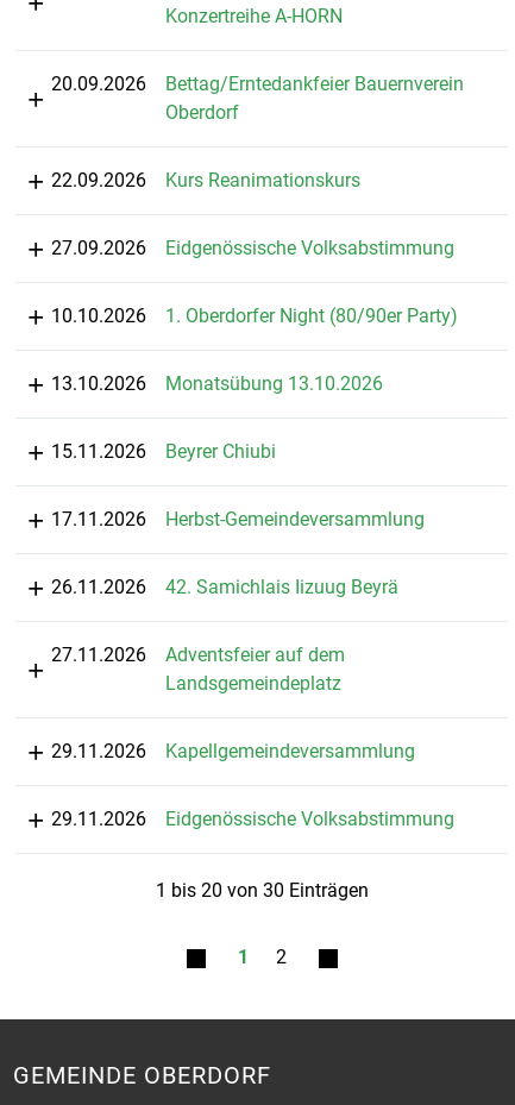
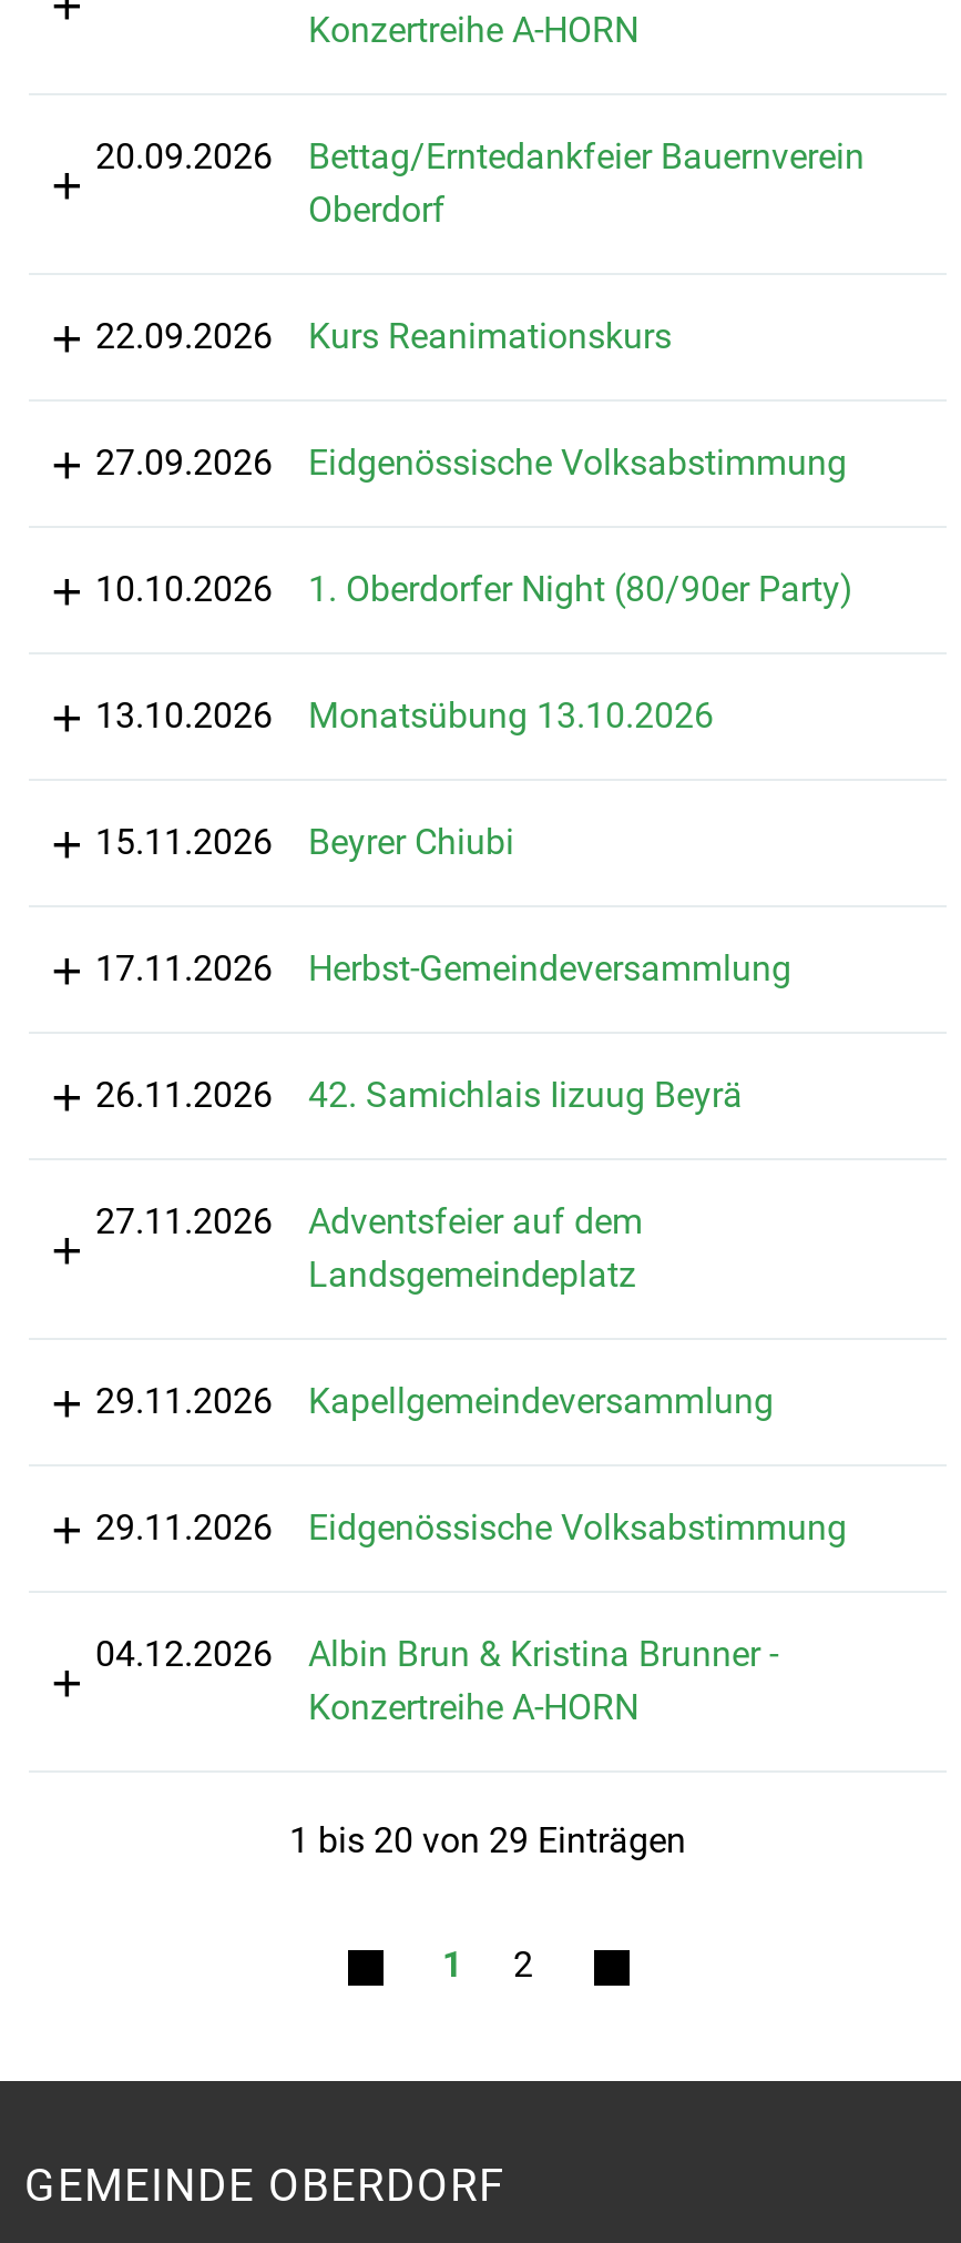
- 1 bis 20 von 30 Einträgen
+ 04.12.2026
+ Albin Brun & Kristina Brunner -
+ Konzertreihe A-HORN
+ 1 bis 20 von 29 Einträgen
